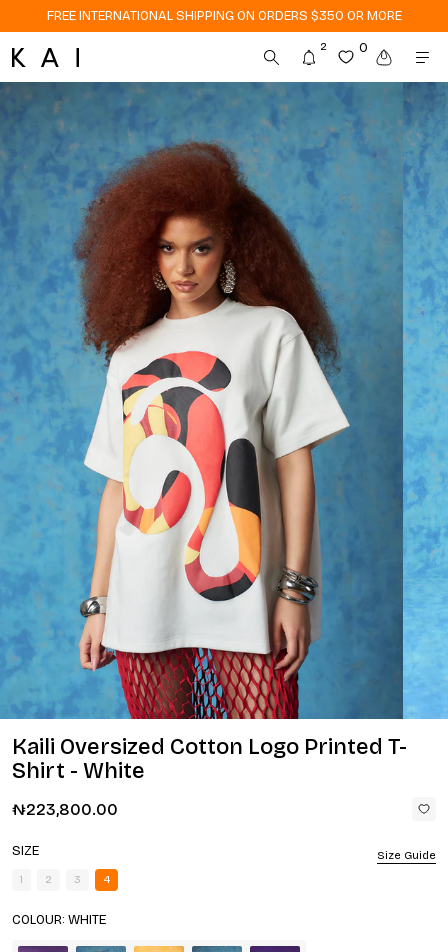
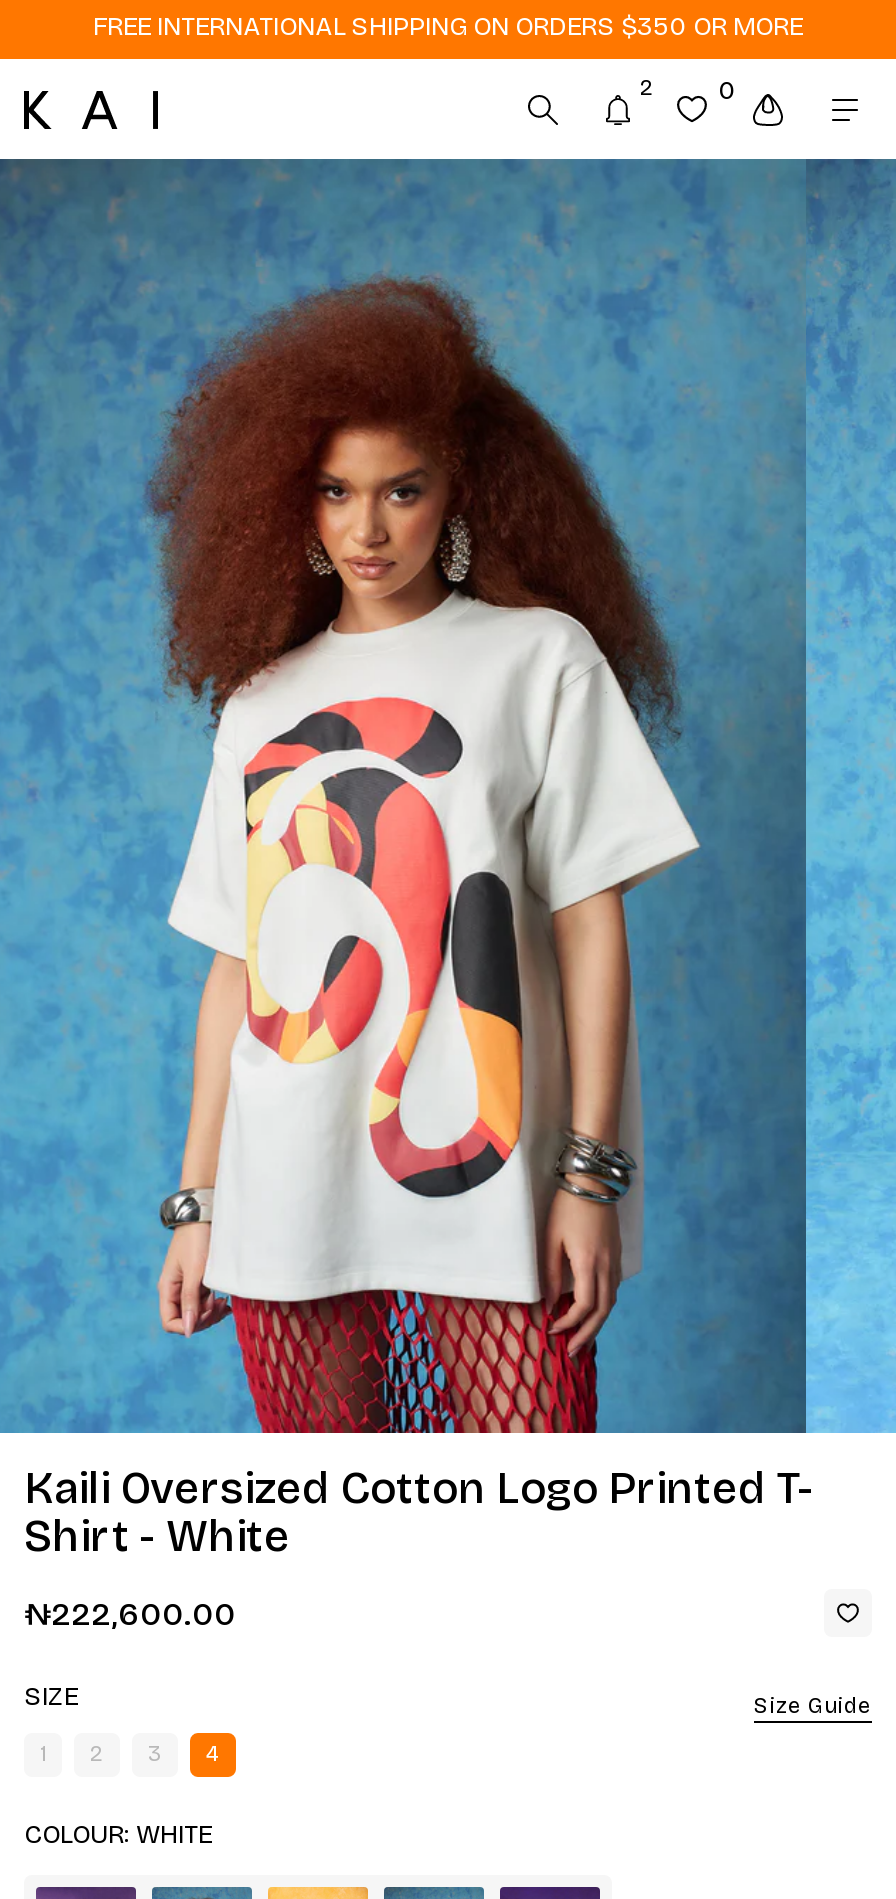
- ₦223,800.00
+ ₦222,600.00
